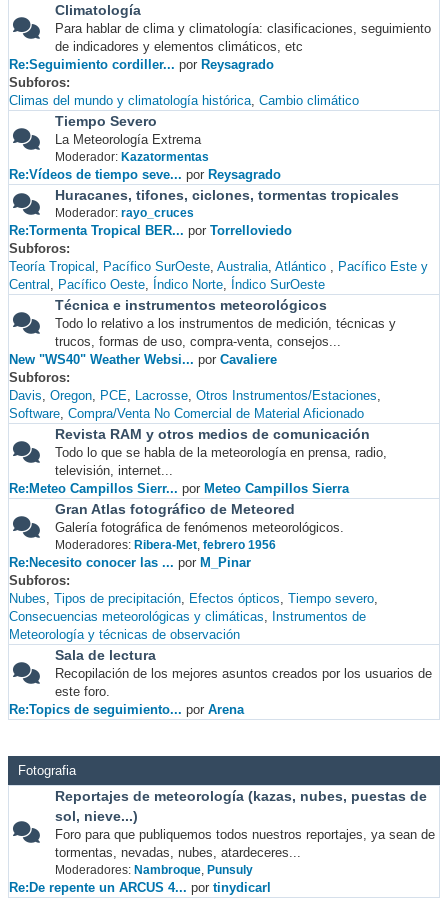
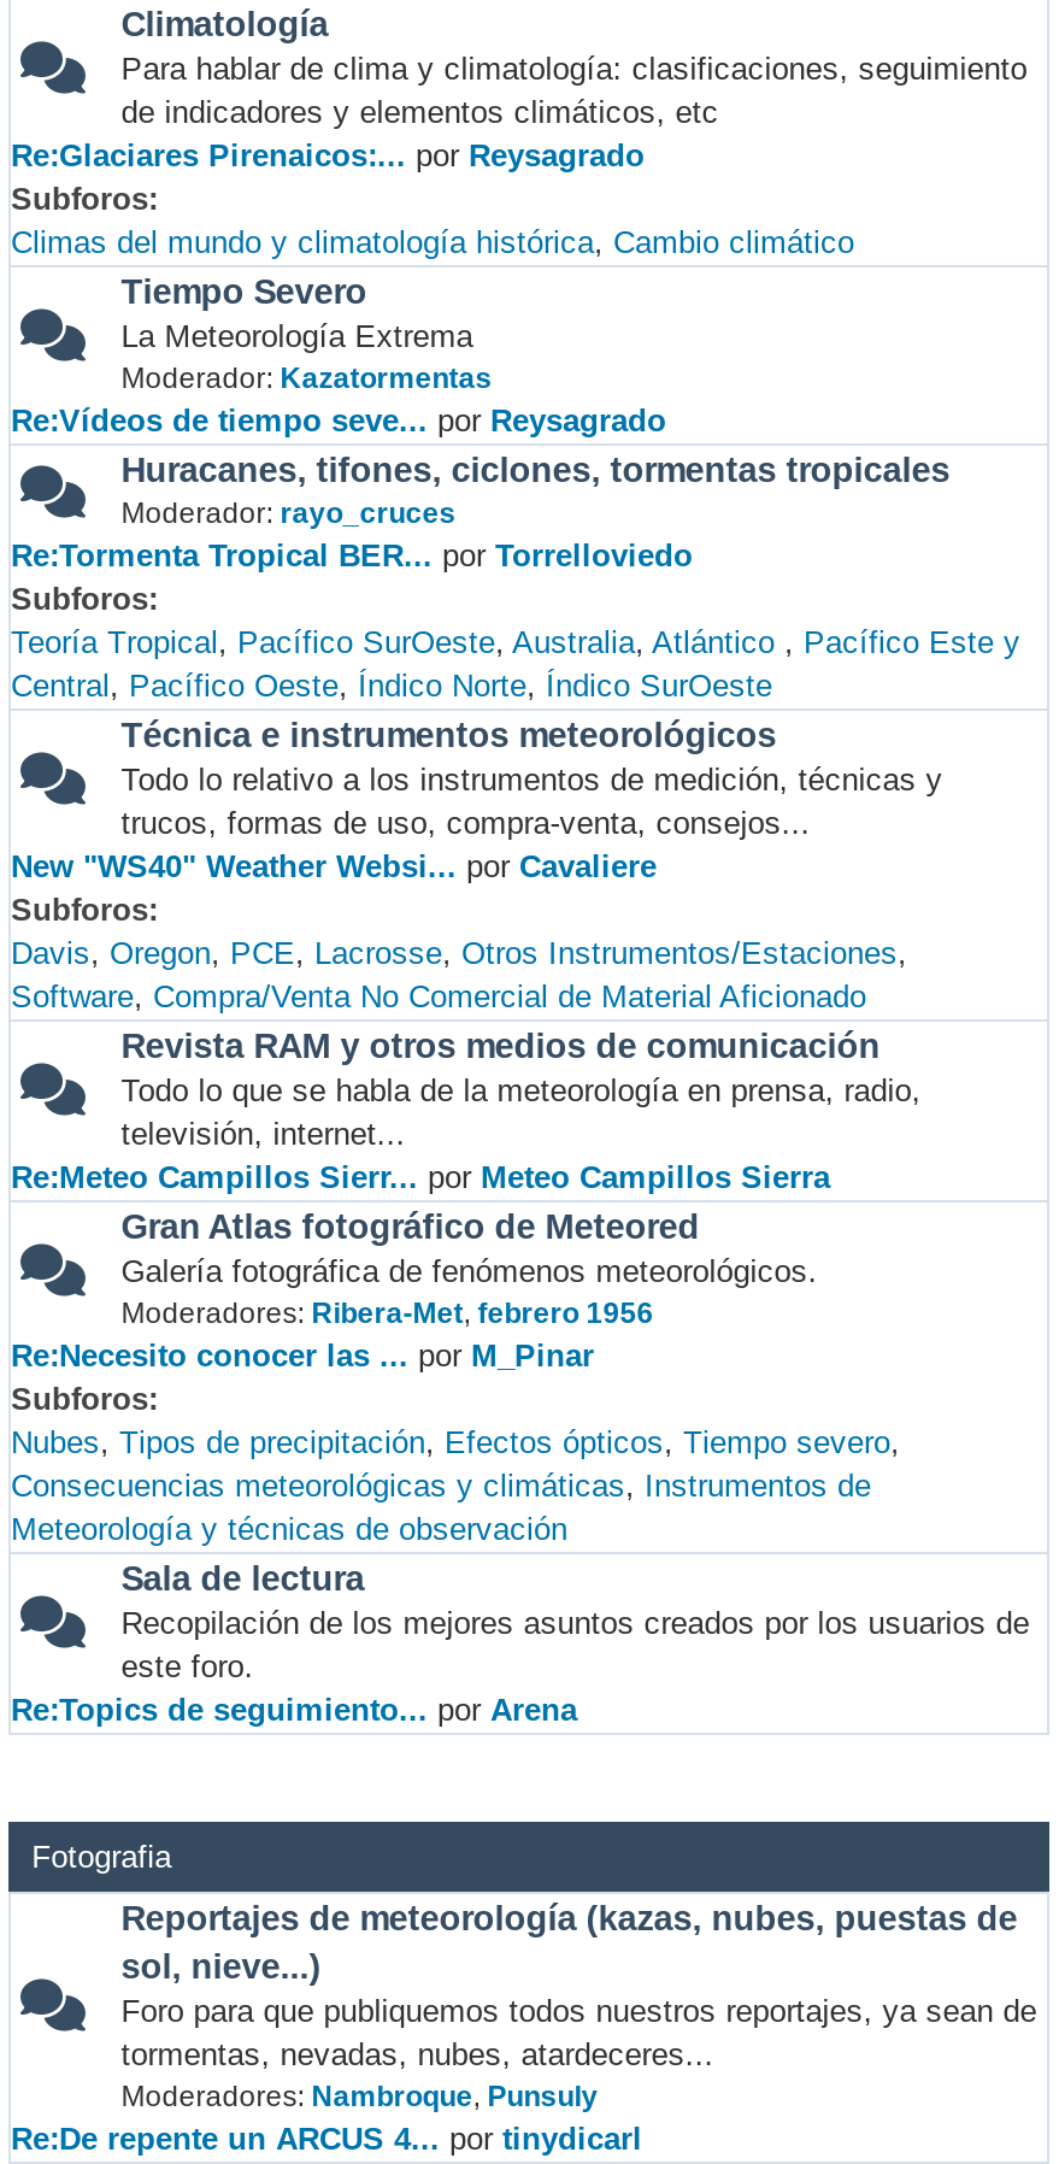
- Re:Seguimiento cordiller... por Reysagrado
+ Re:Glaciares Pirenaicos:... por Reysagrado
